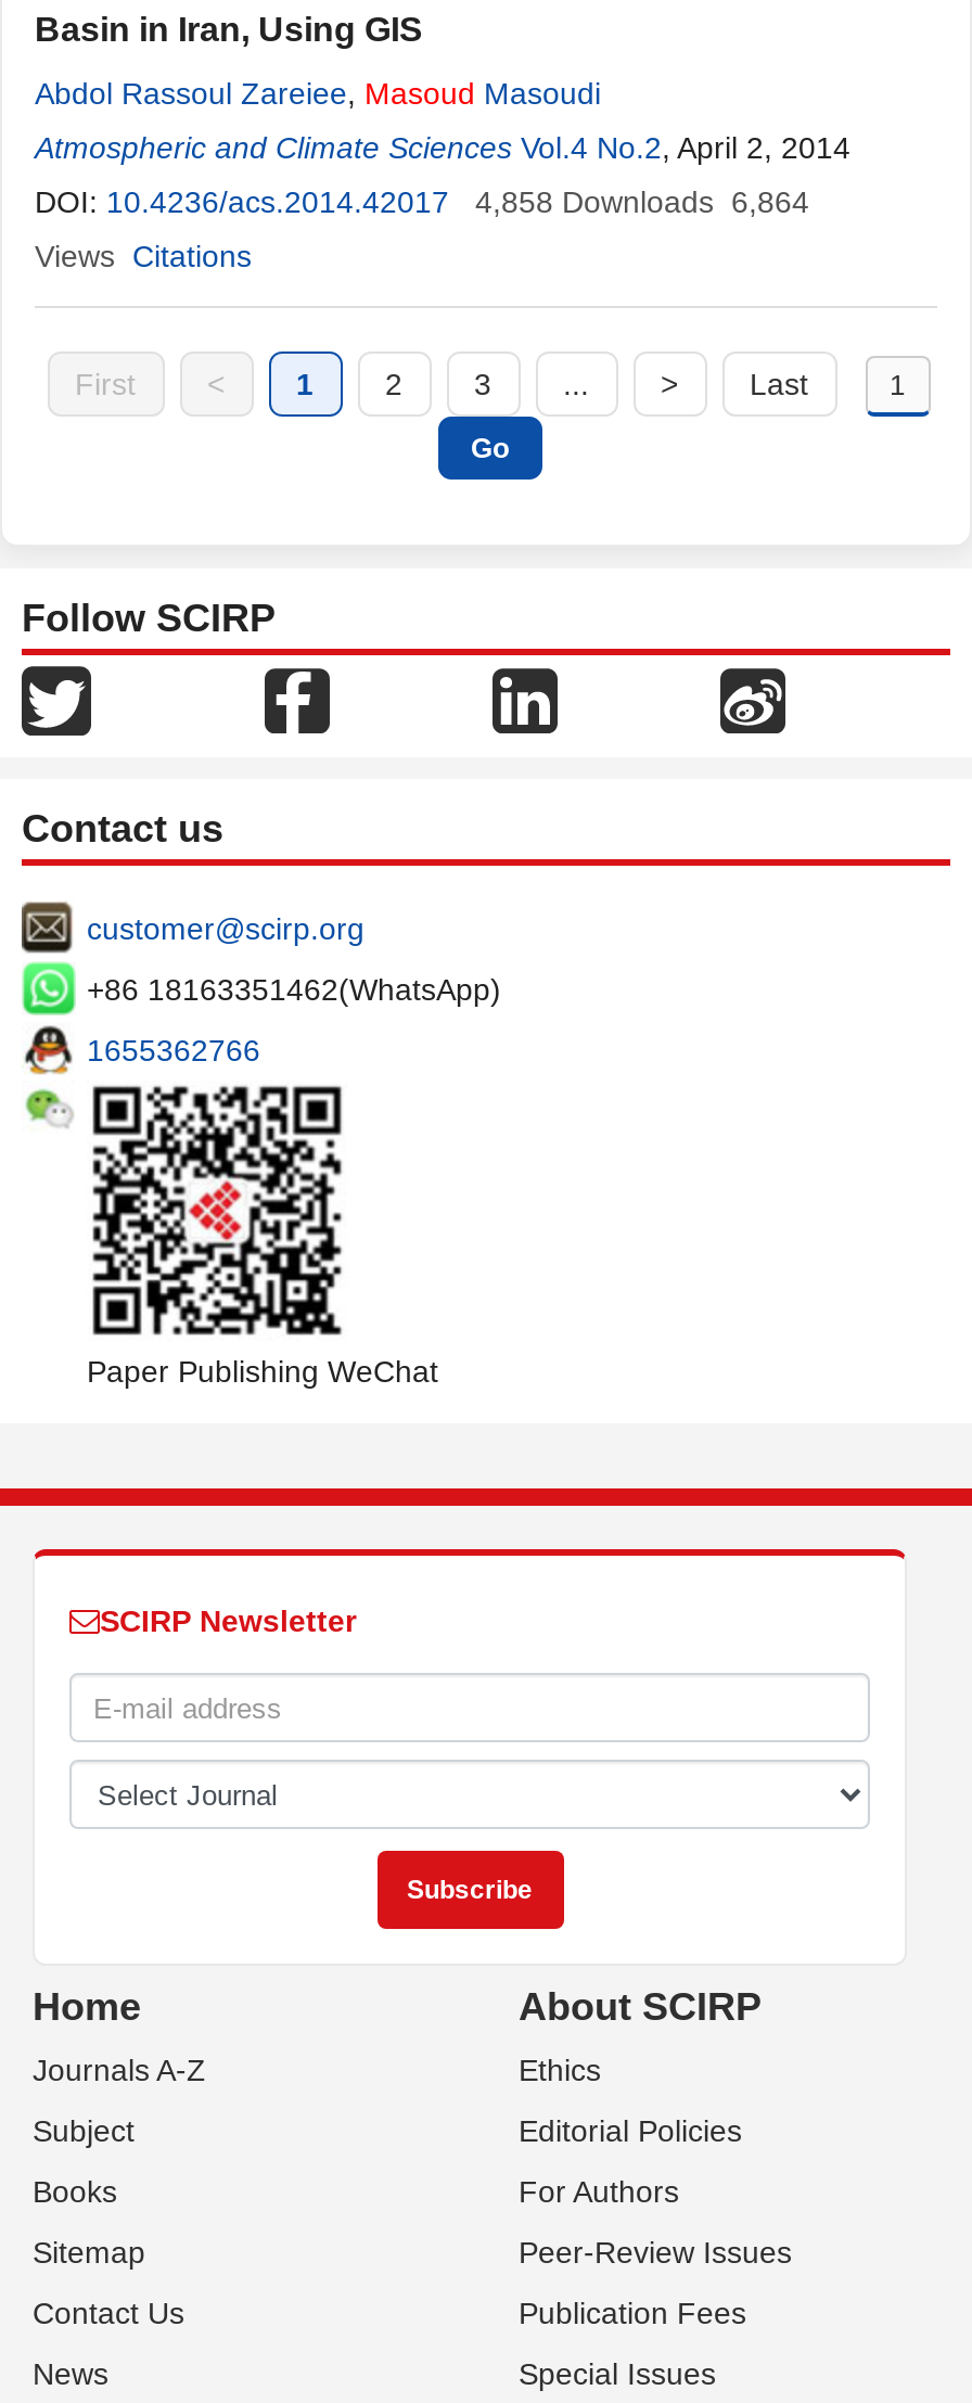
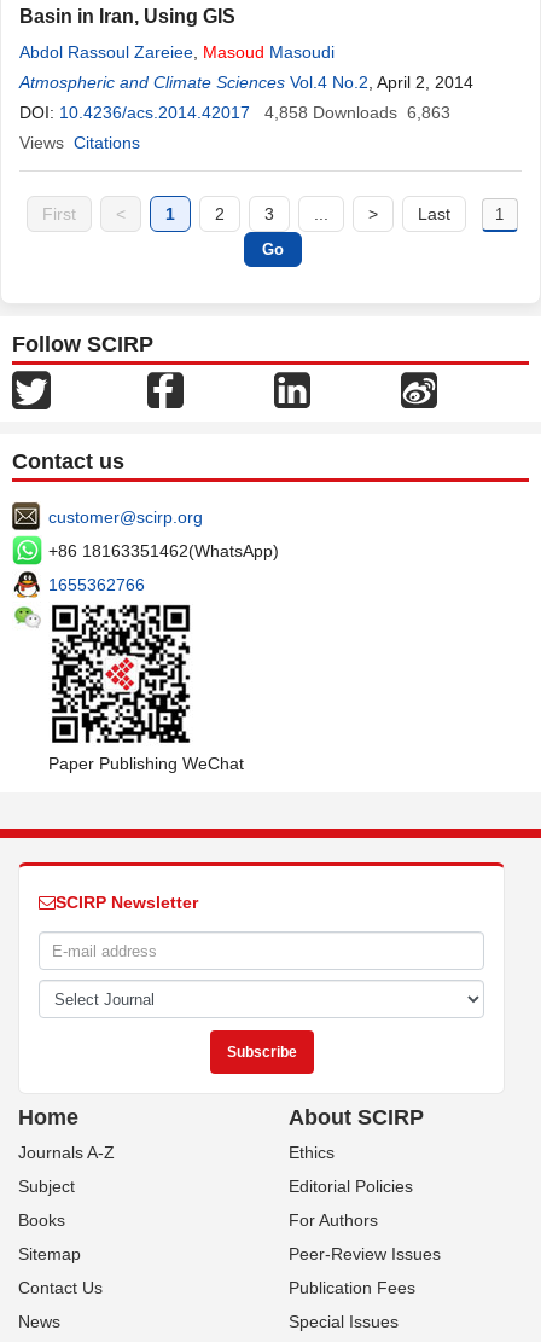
- DOI: 10.4236/acs.2014.42017 4,858 Downloads 6,864
+ DOI: 10.4236/acs.2014.42017 4,858 Downloads 6,863
